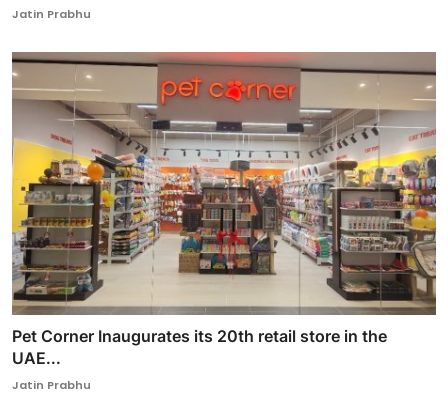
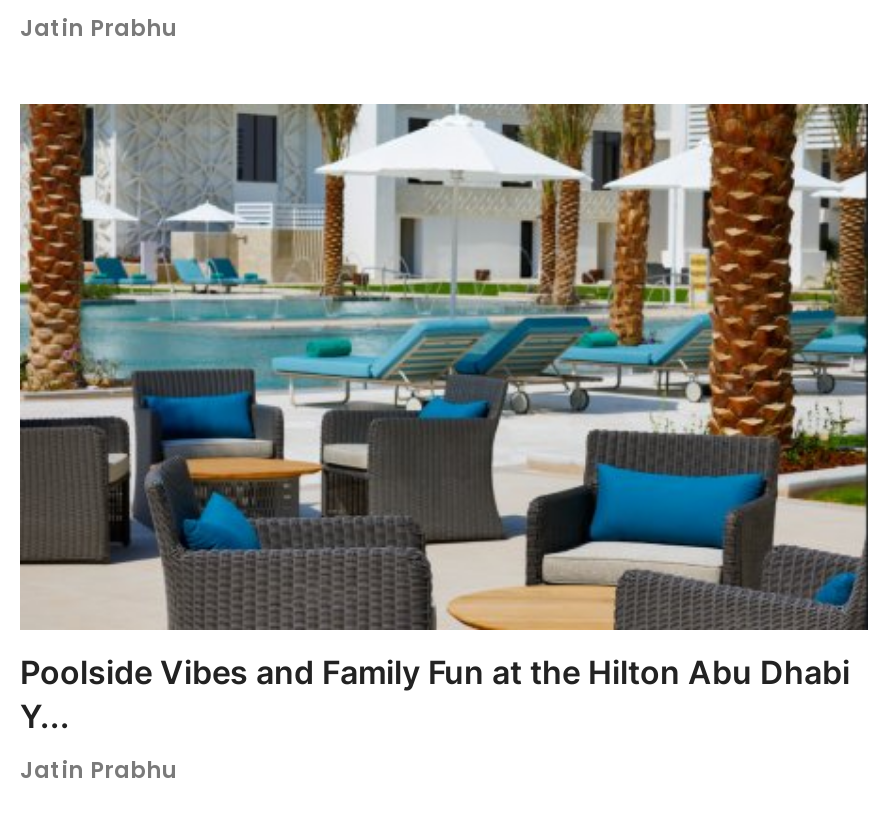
- [image]
- Pet Corner Inaugurates its 20th retail store in the
- UAE...
+ [image]
+ Poolside Vibes and Family Fun at the Hilton Abu Dhabi
+ Y...
